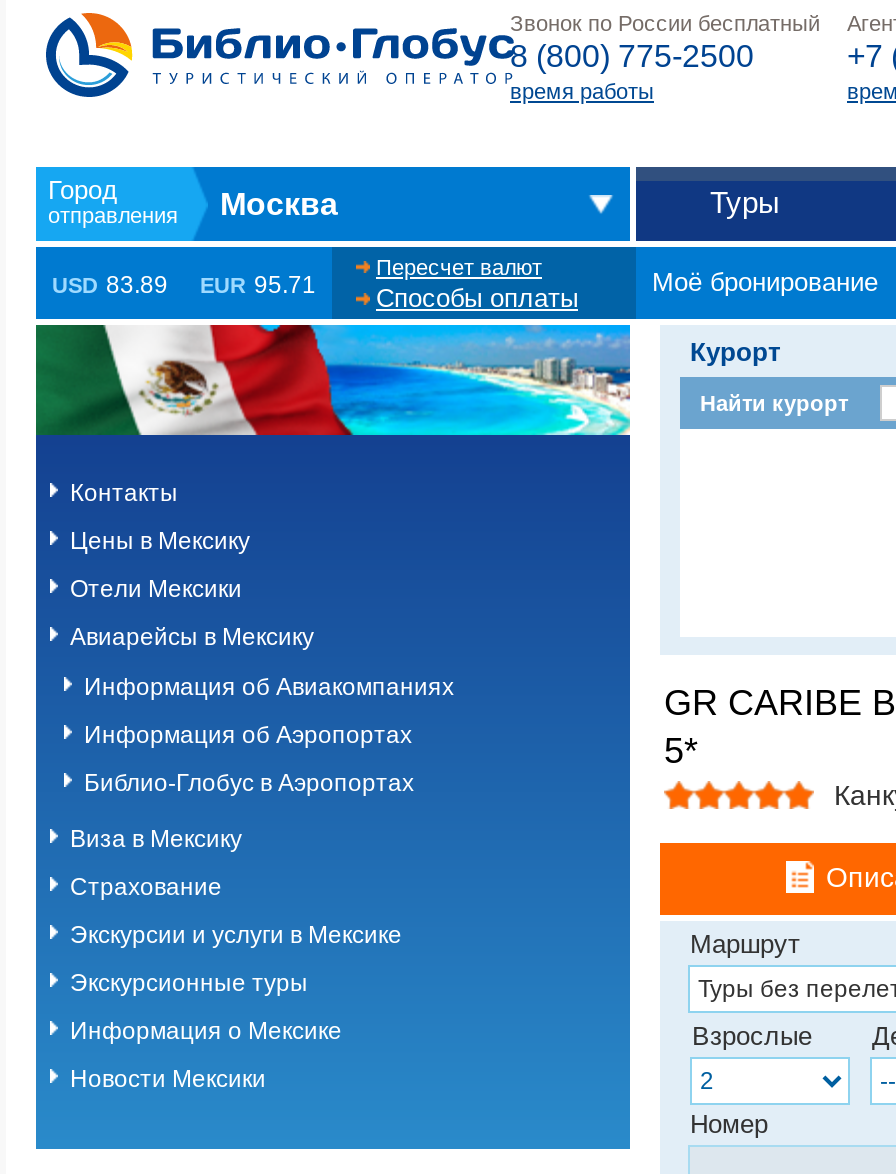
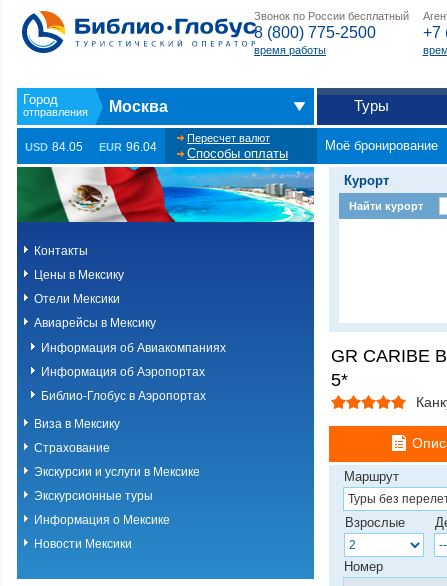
- USD 83.89
+ USD 84.05

- EUR 95.71
+ EUR 96.04
